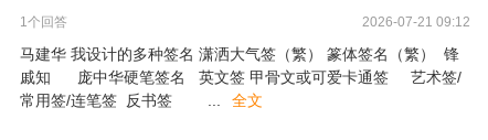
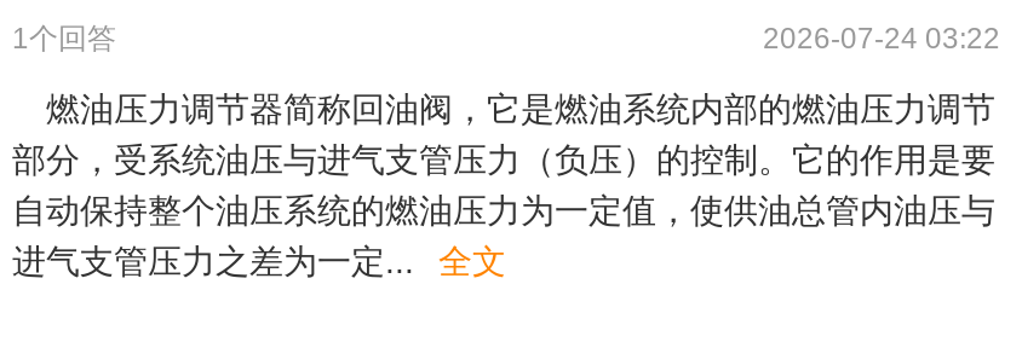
- 2026-07-21 09:12
+ 2026-07-24 03:22

- 马建华 我设计的多种签名 潇洒大气签（繁） 篆体签名（繁） 锋
- 戚知 庞中华硬笔签名 英文签 甲骨文或可爱卡通签 艺术签/
- 常用签/连笔签 反书签...
+ 燃油压力调节器简称回油阀，它是燃油系统内部的燃油压力调节
+ 部分，受系统油压与进气支管压力（负压）的控制。它的作用是要
+ 自动保持整个油压系统的燃油压力为一定值，使供油总管内油压与
+ 进气支管压力之差为一定...
